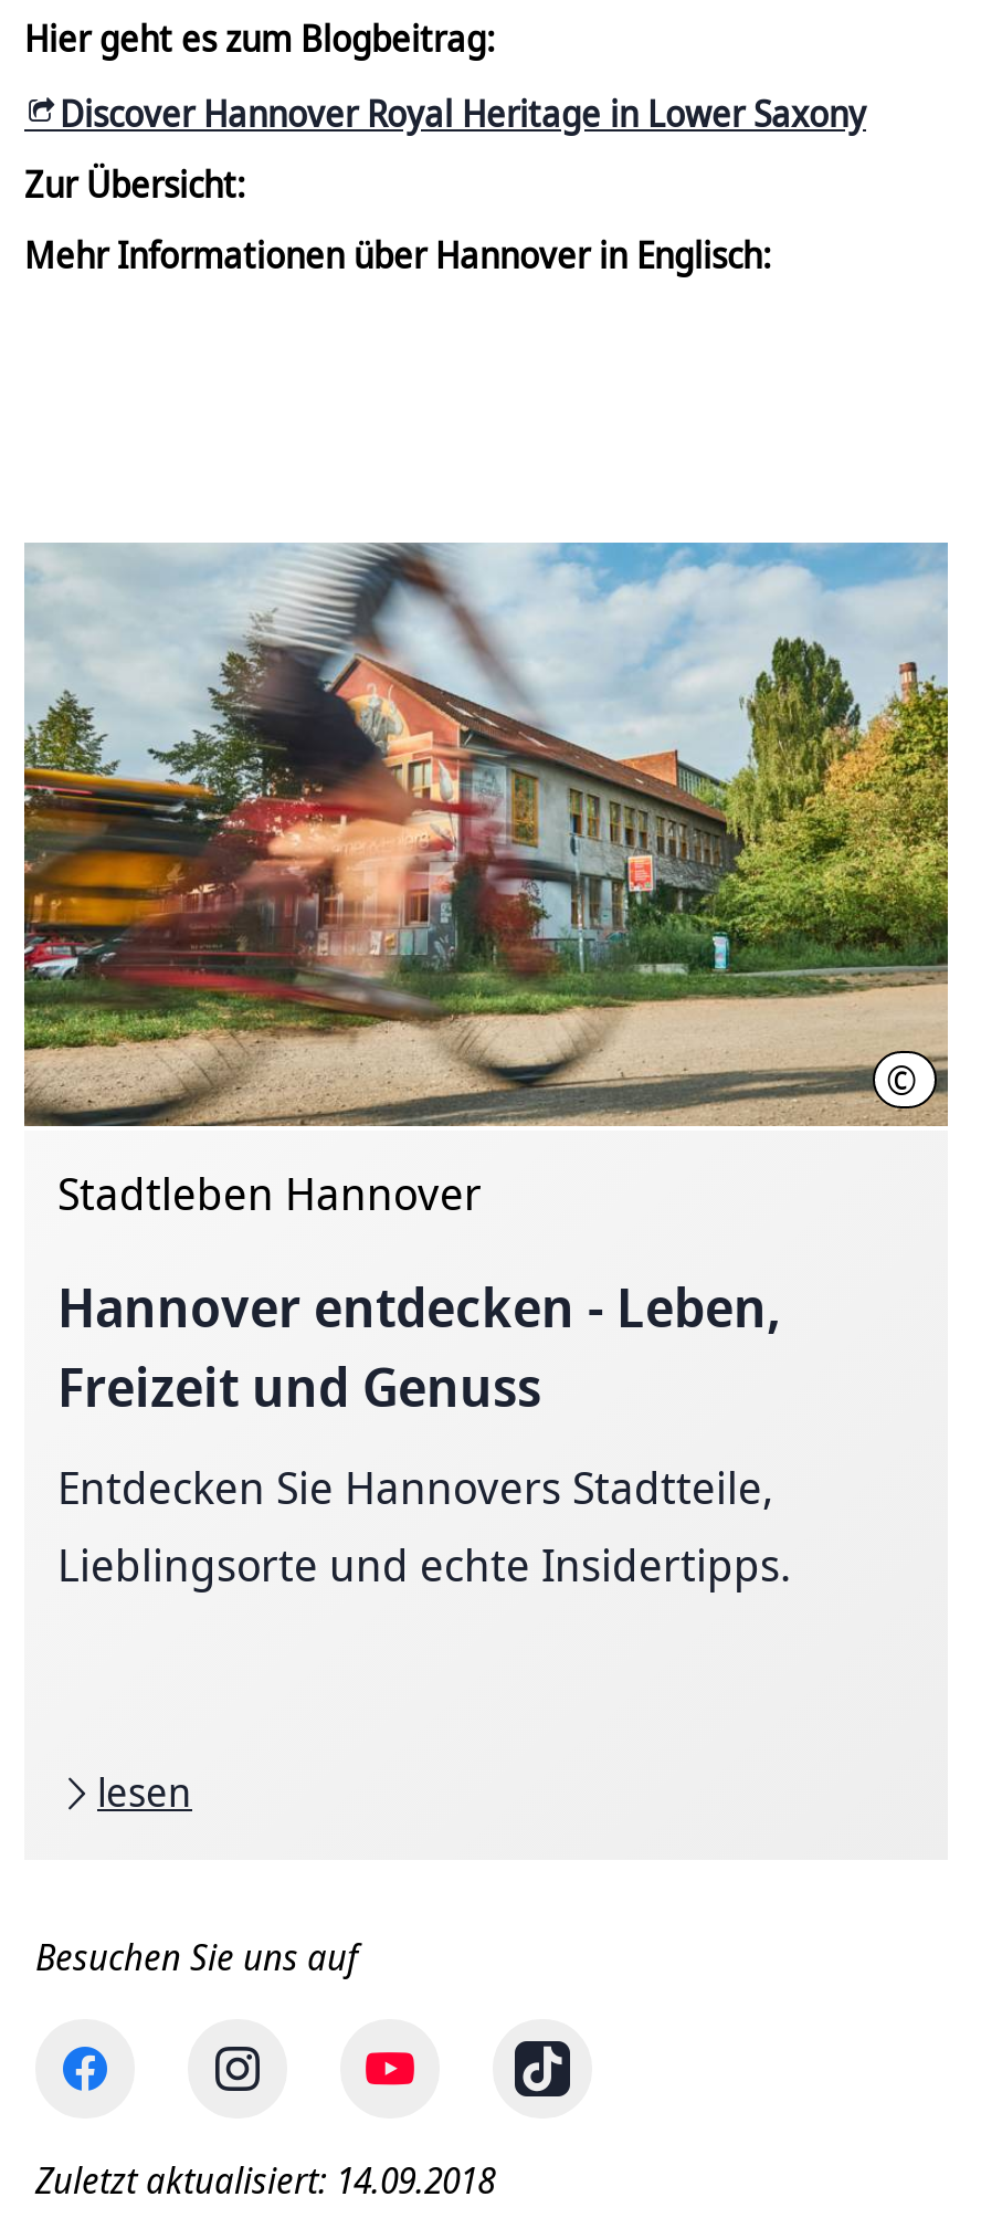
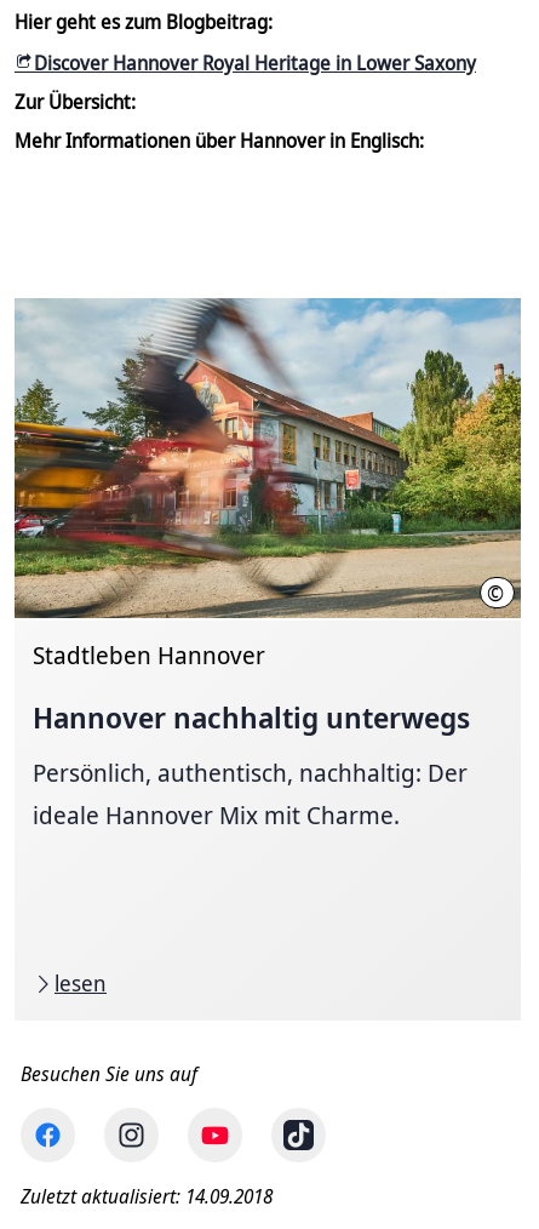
- Hannover entdecken - Leben,
- Freizeit und Genuss
+ Hannover nachhaltig unterwegs

- Entdecken Sie Hannovers Stadtteile,
- Lieblingsorte und echte Insidertipps.
+ Persönlich, authentisch, nachhaltig: Der
+ ideale Hannover Mix mit Charme.
